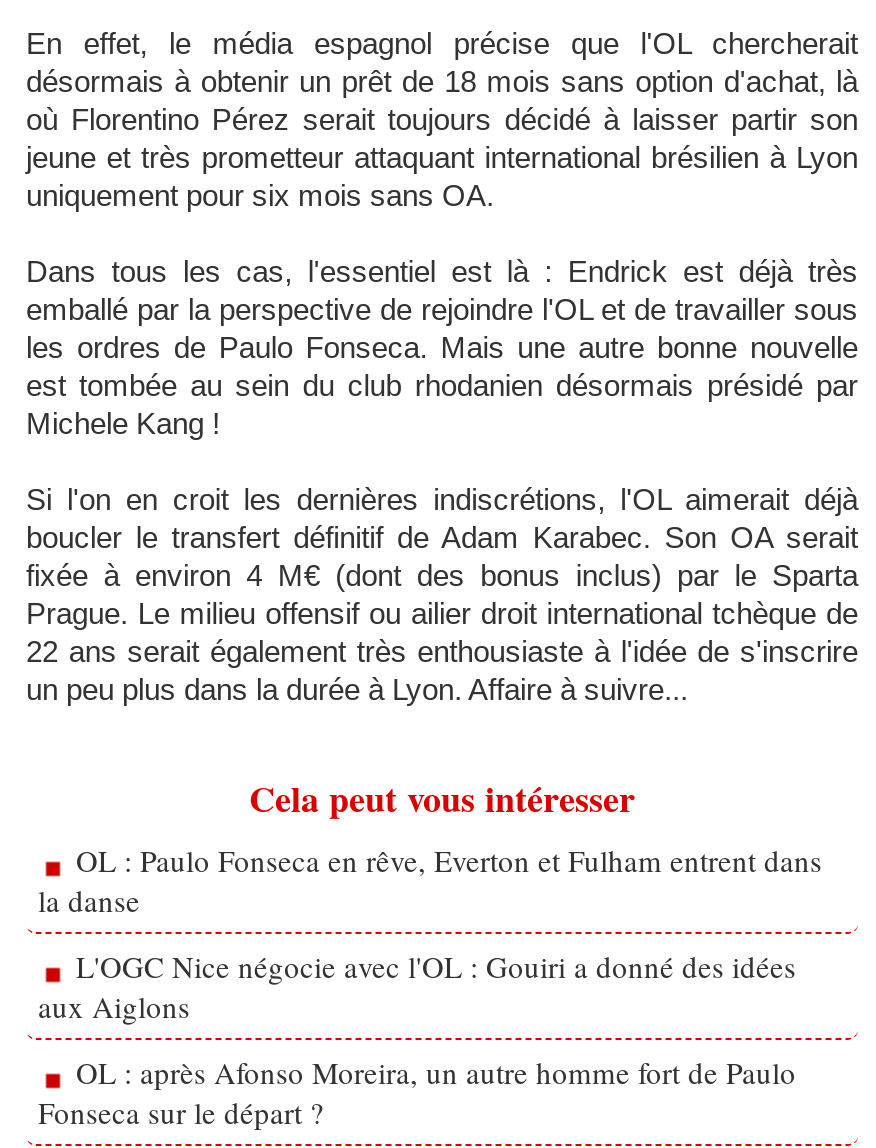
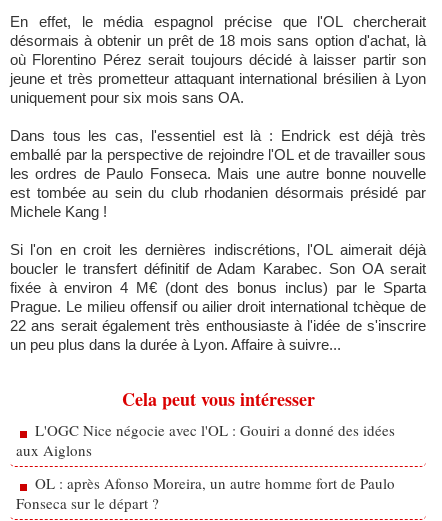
- OL : Paulo Fonseca en rêve, Everton et Fulham entrent dans
- la danse
